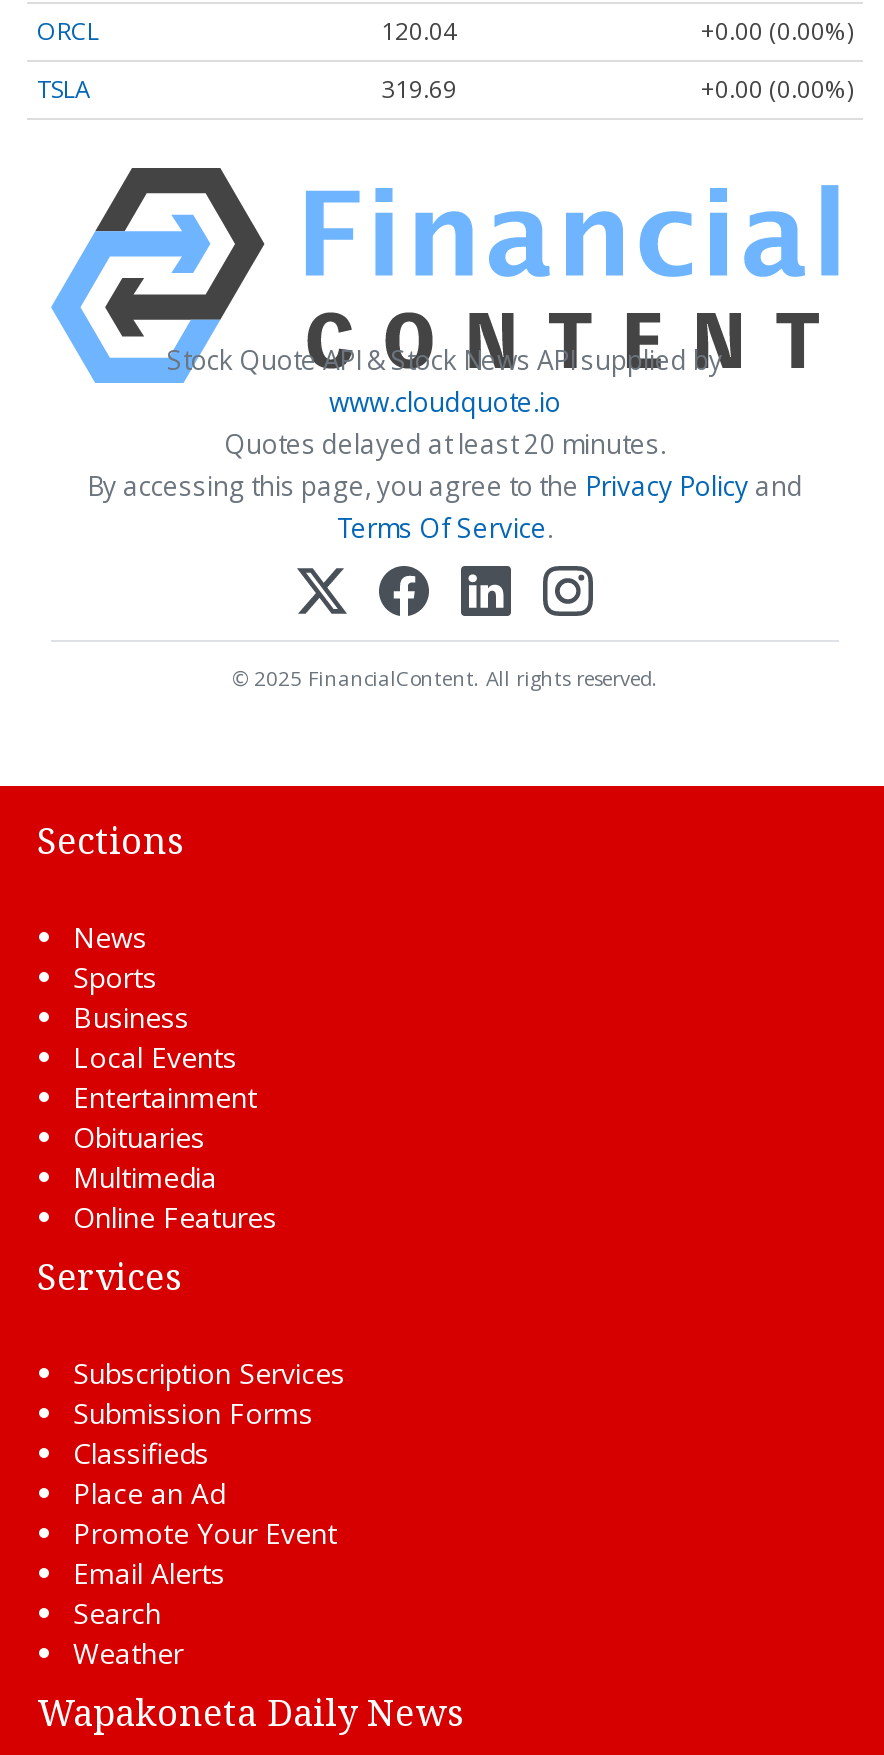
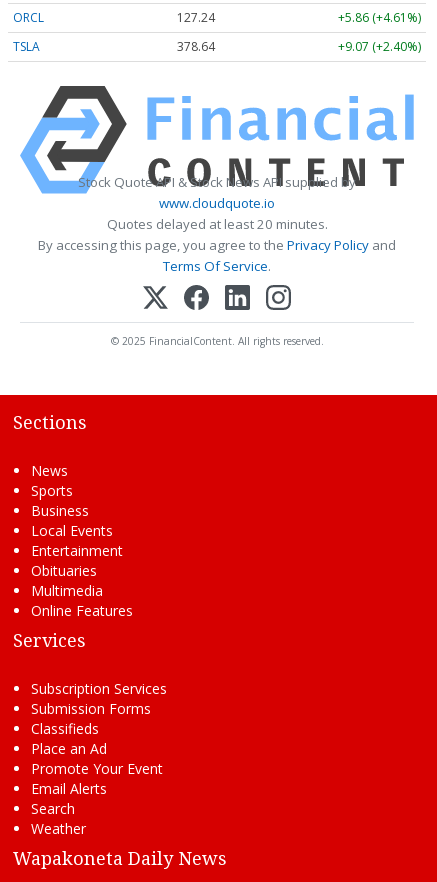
- 120.04
+ 127.24

- +0.00 (0.00%)
+ +5.86 (+4.61%)

- 319.69
+ 378.64

- +0.00 (0.00%)
+ +9.07 (+2.40%)
